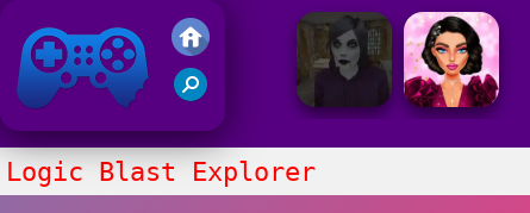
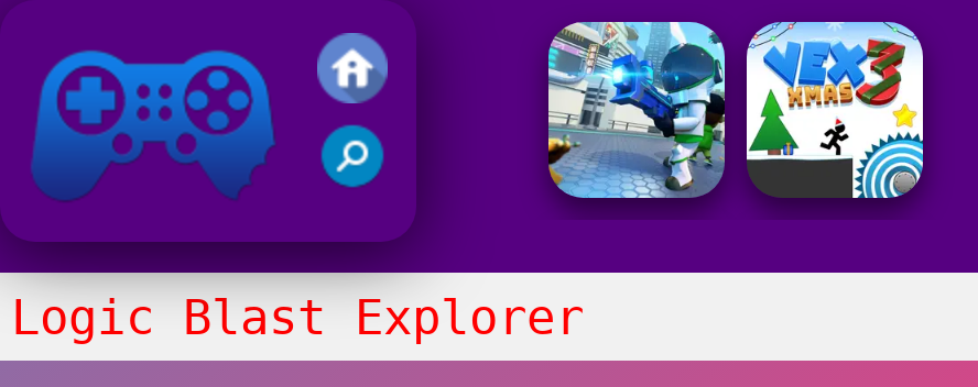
- [image]
+ [image]

- [image]
+ [image]
